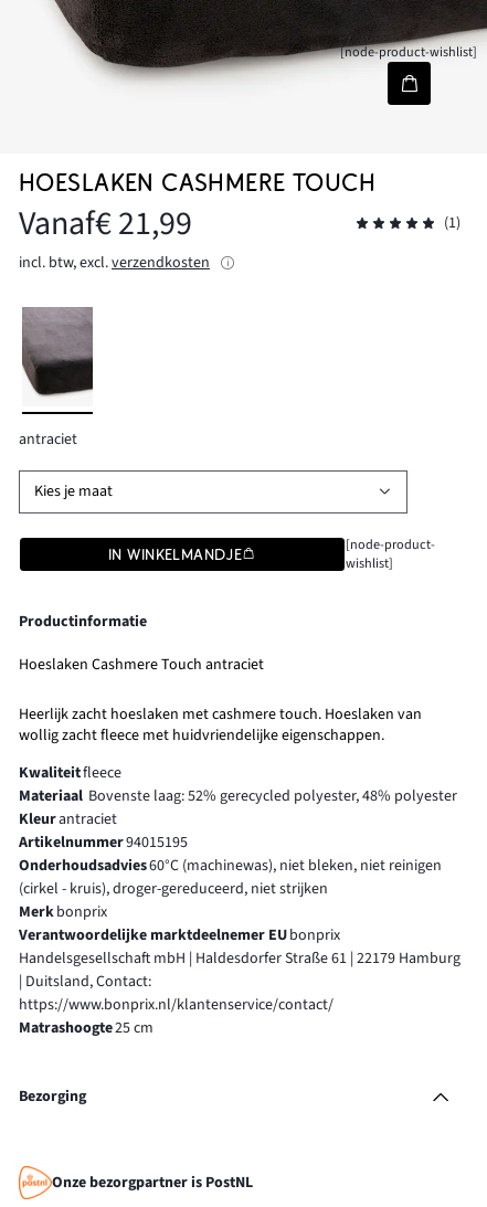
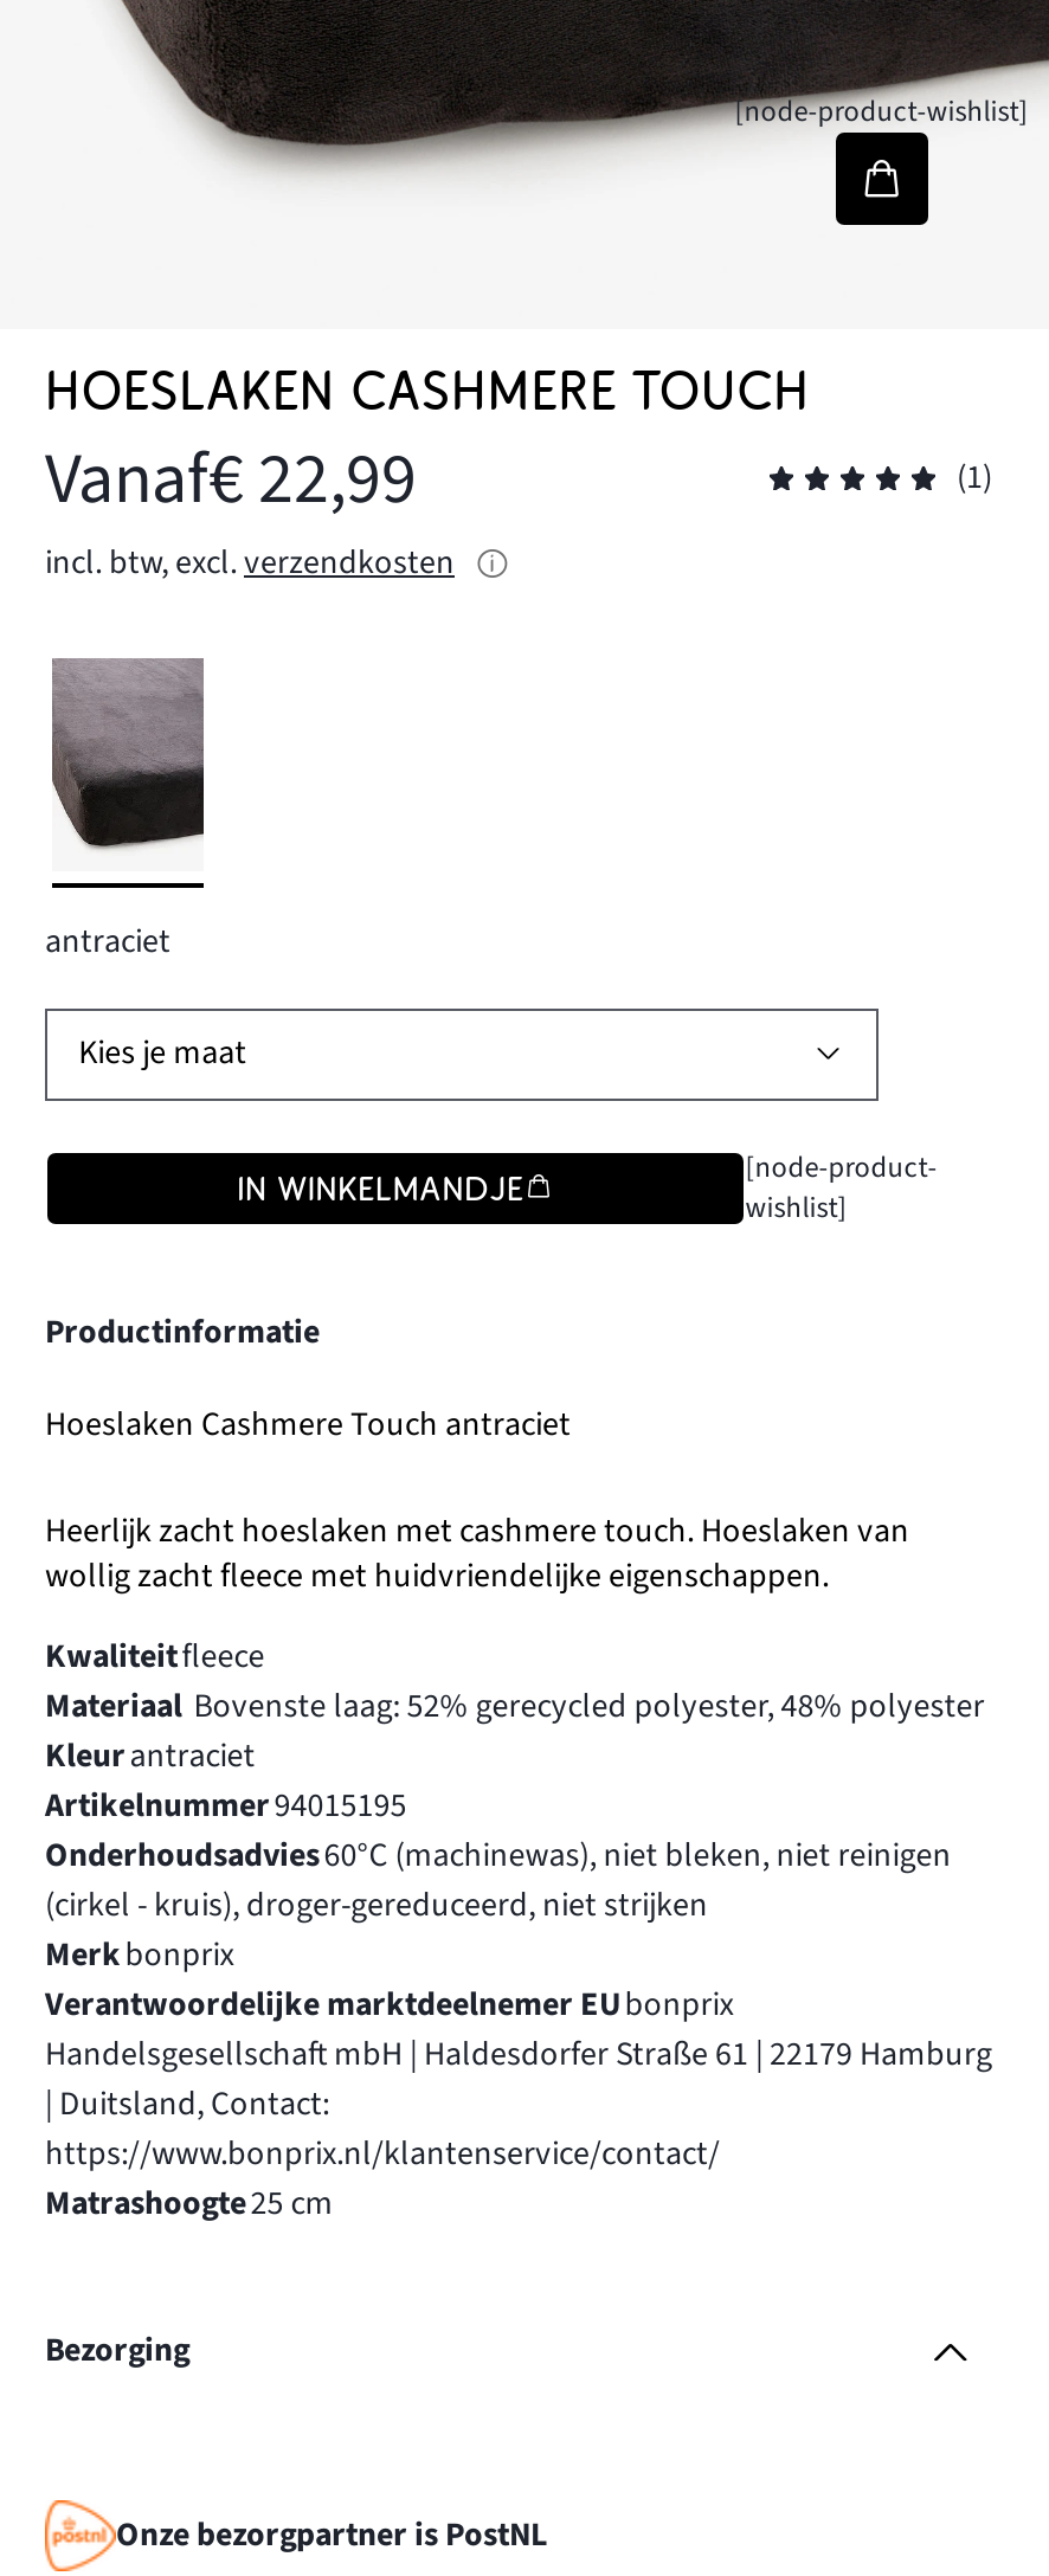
- Vanaf€ 21,99
+ Vanaf€ 22,99
